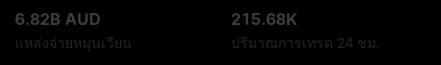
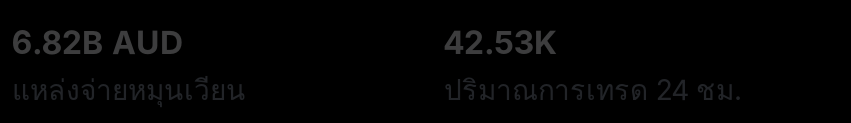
- 215.68K
+ 42.53K
